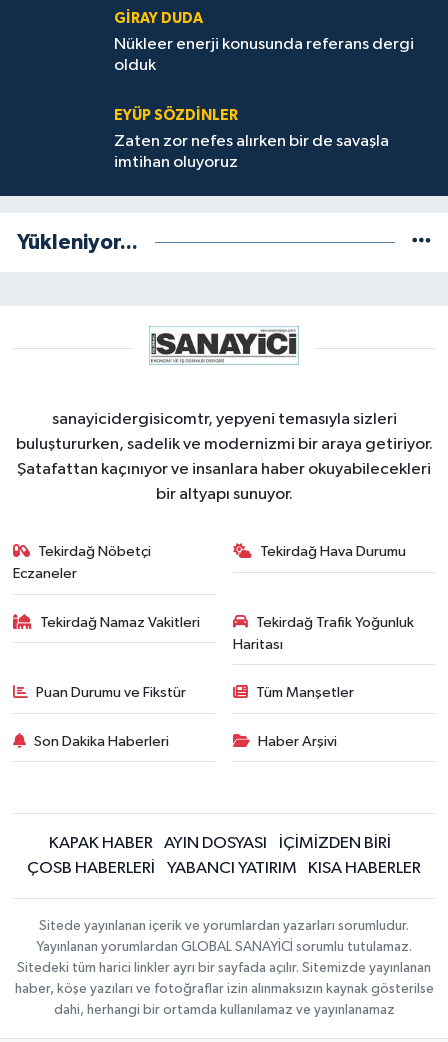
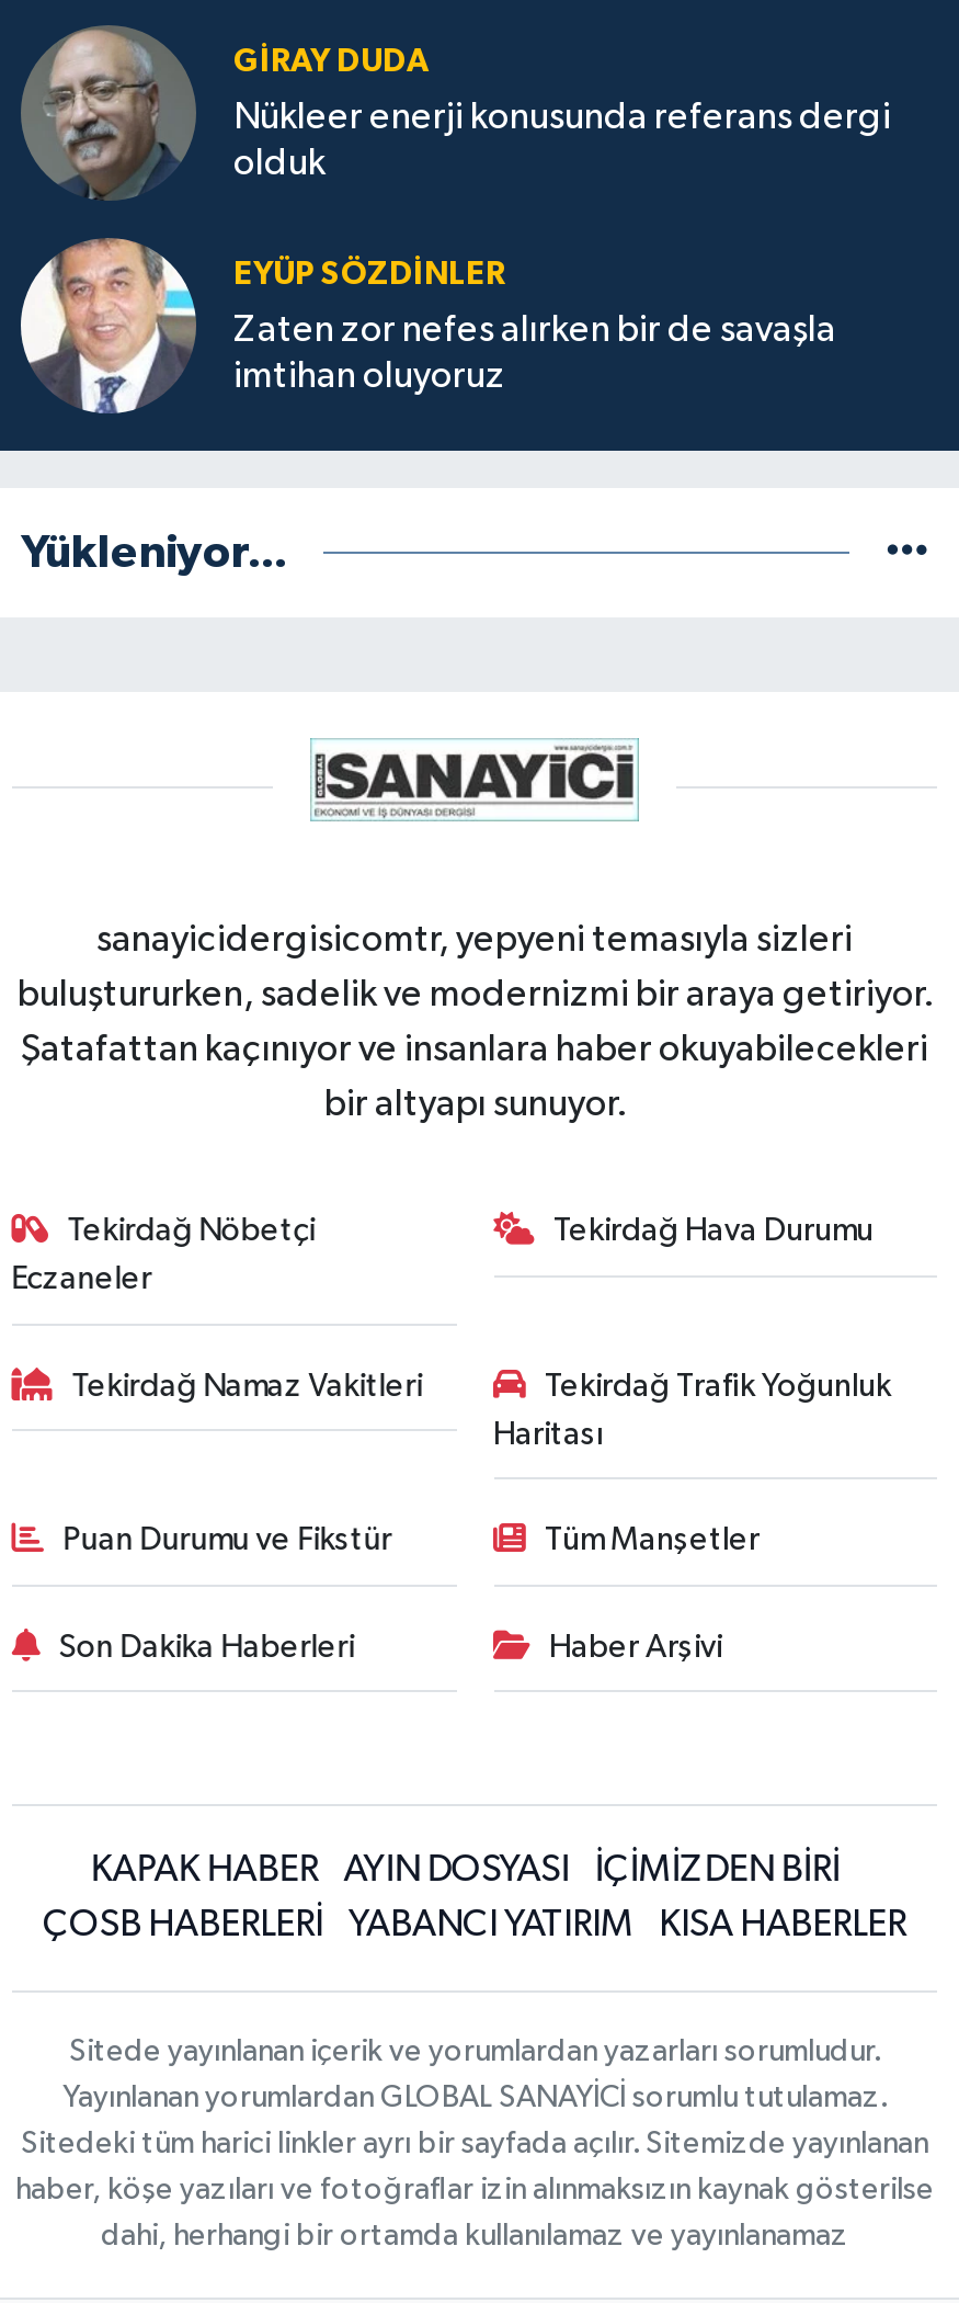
+ [image]

+ [image]
